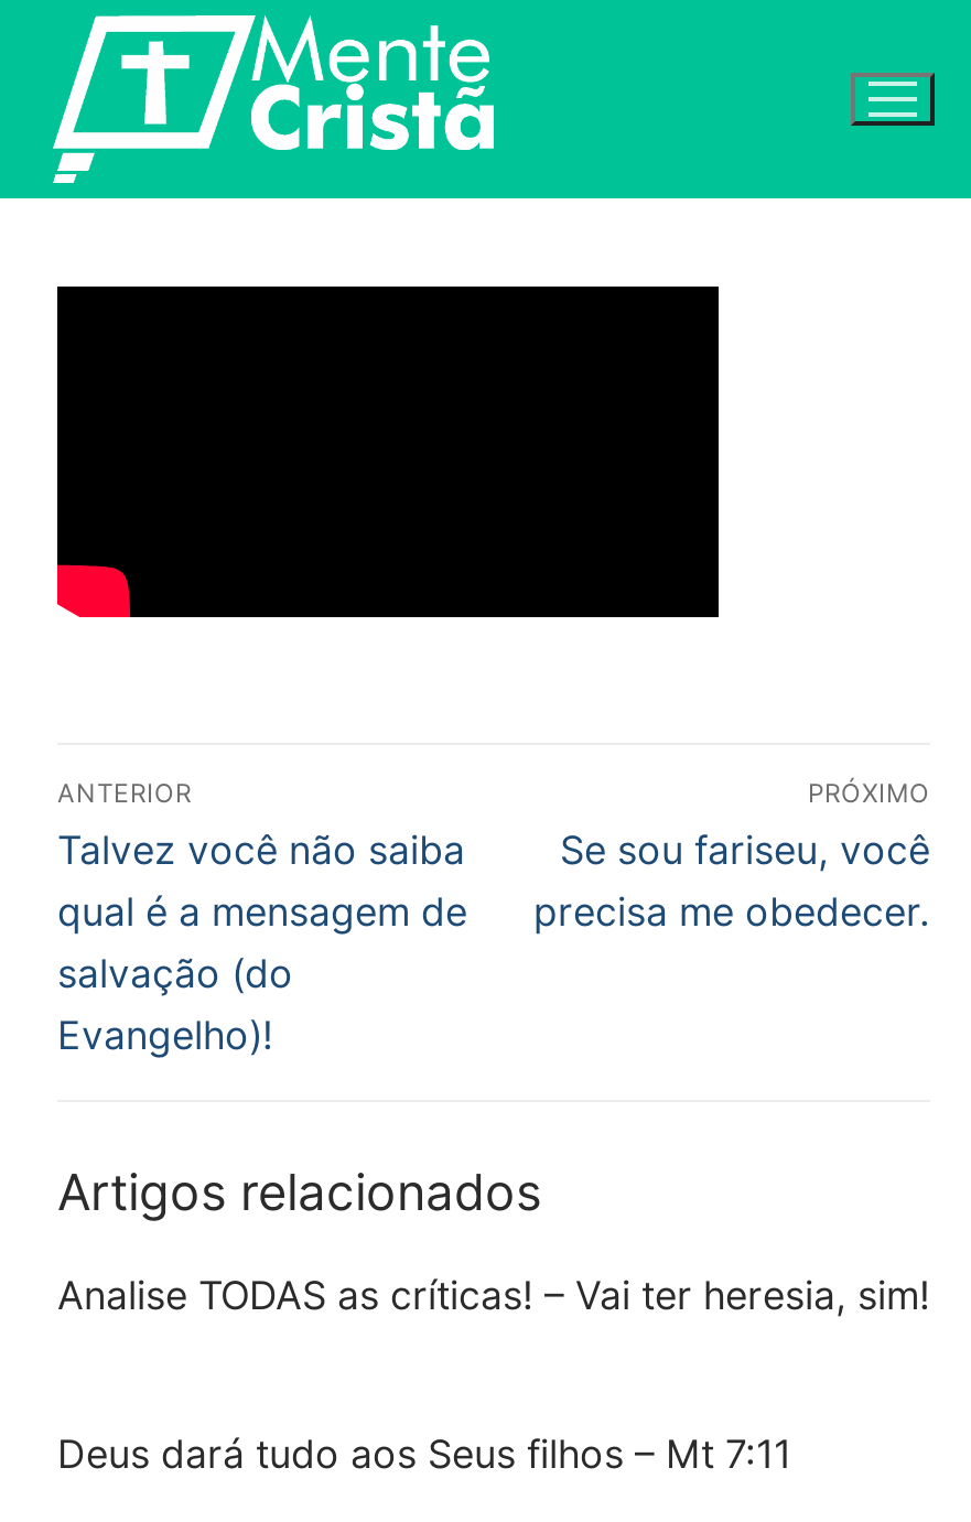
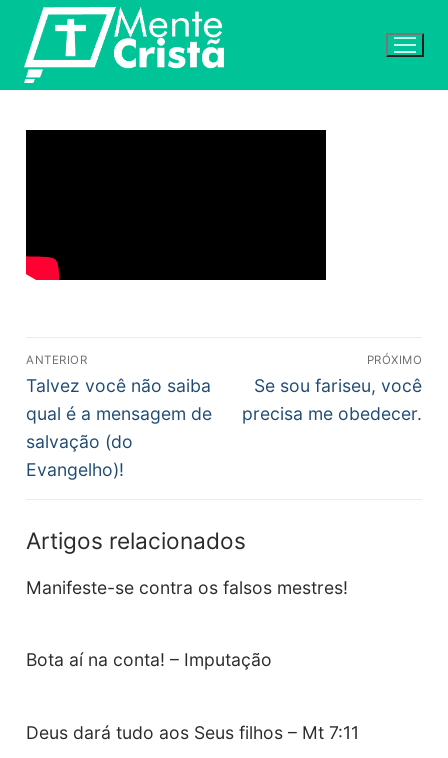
- Analise TODAS as críticas! – Vai ter heresia, sim!
+ Manifeste-se contra os falsos mestres!
+ Bota aí na conta! – Imputação
